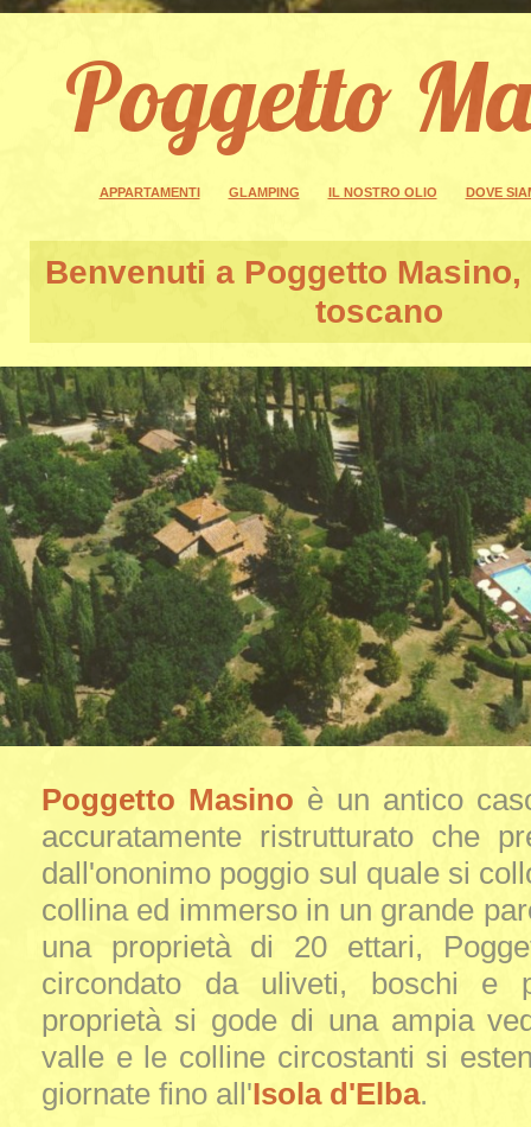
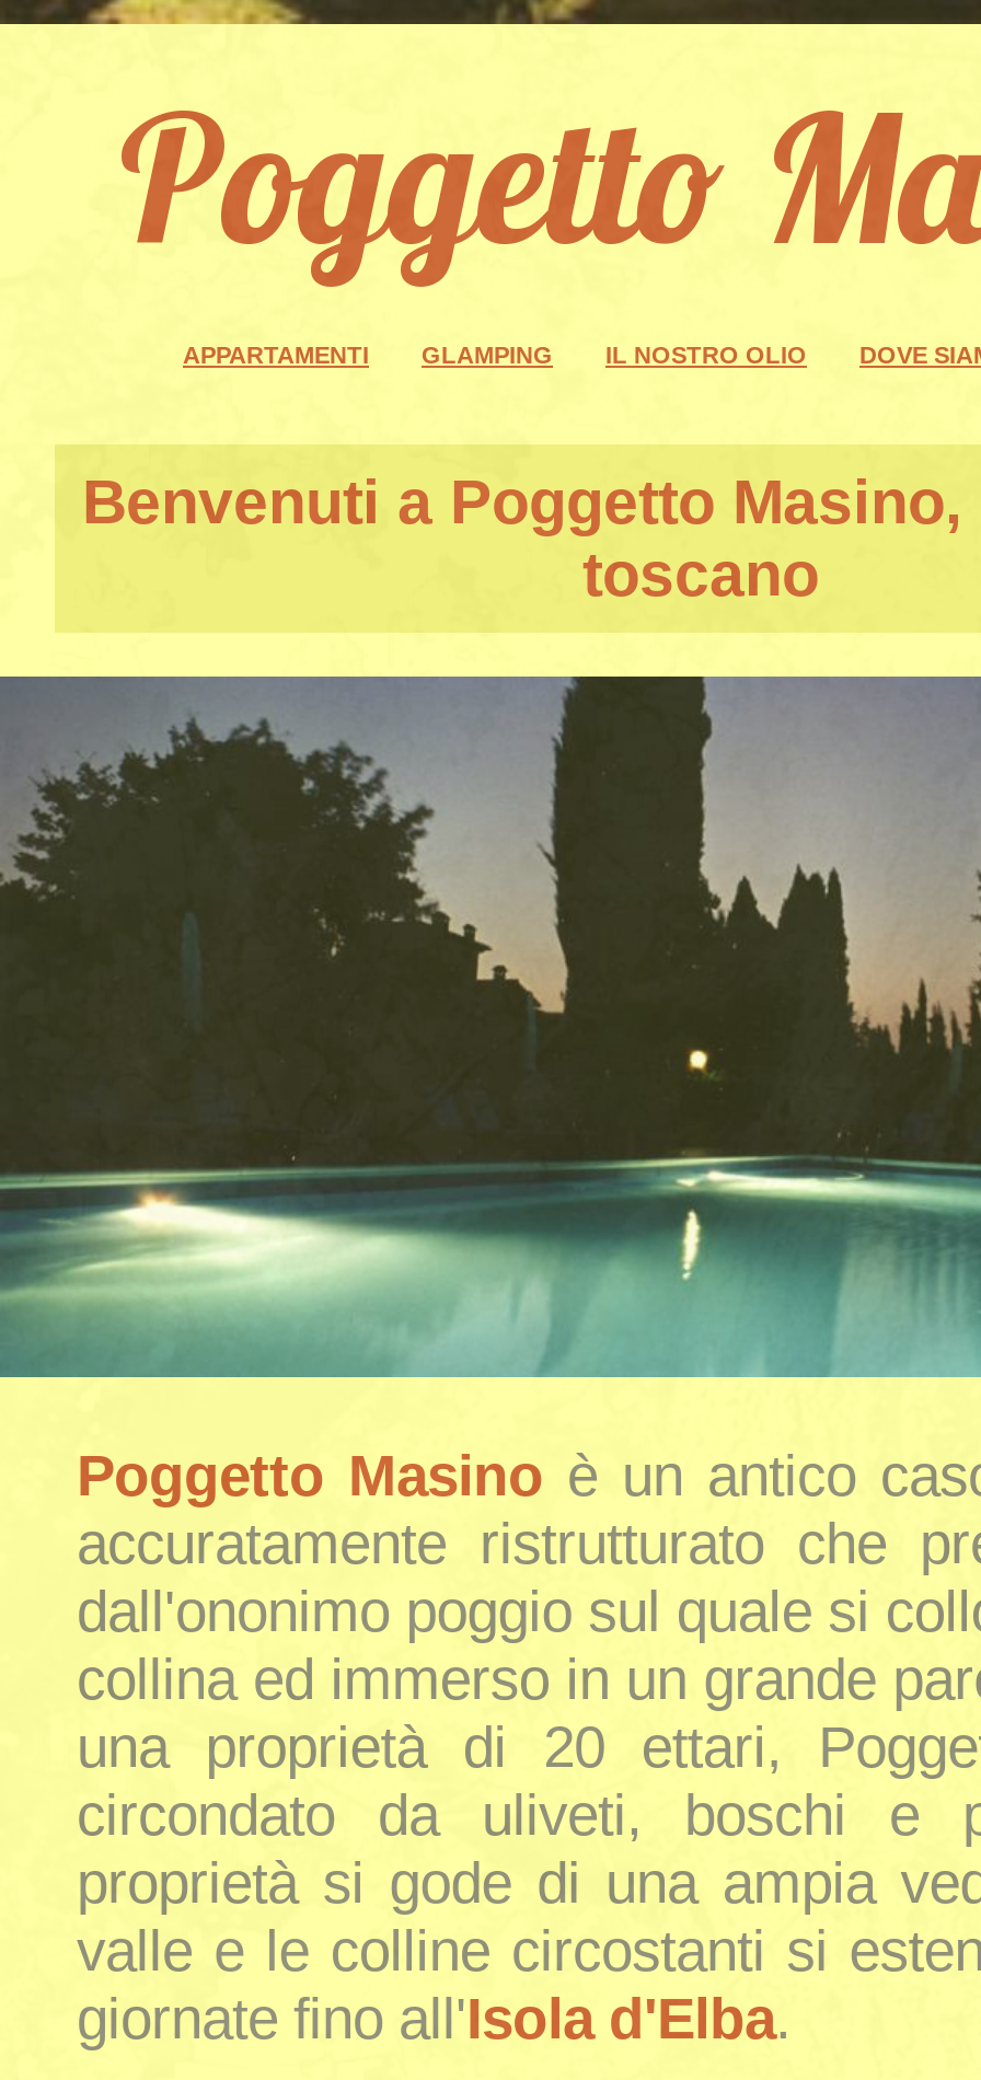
- [image]
+ [image]
